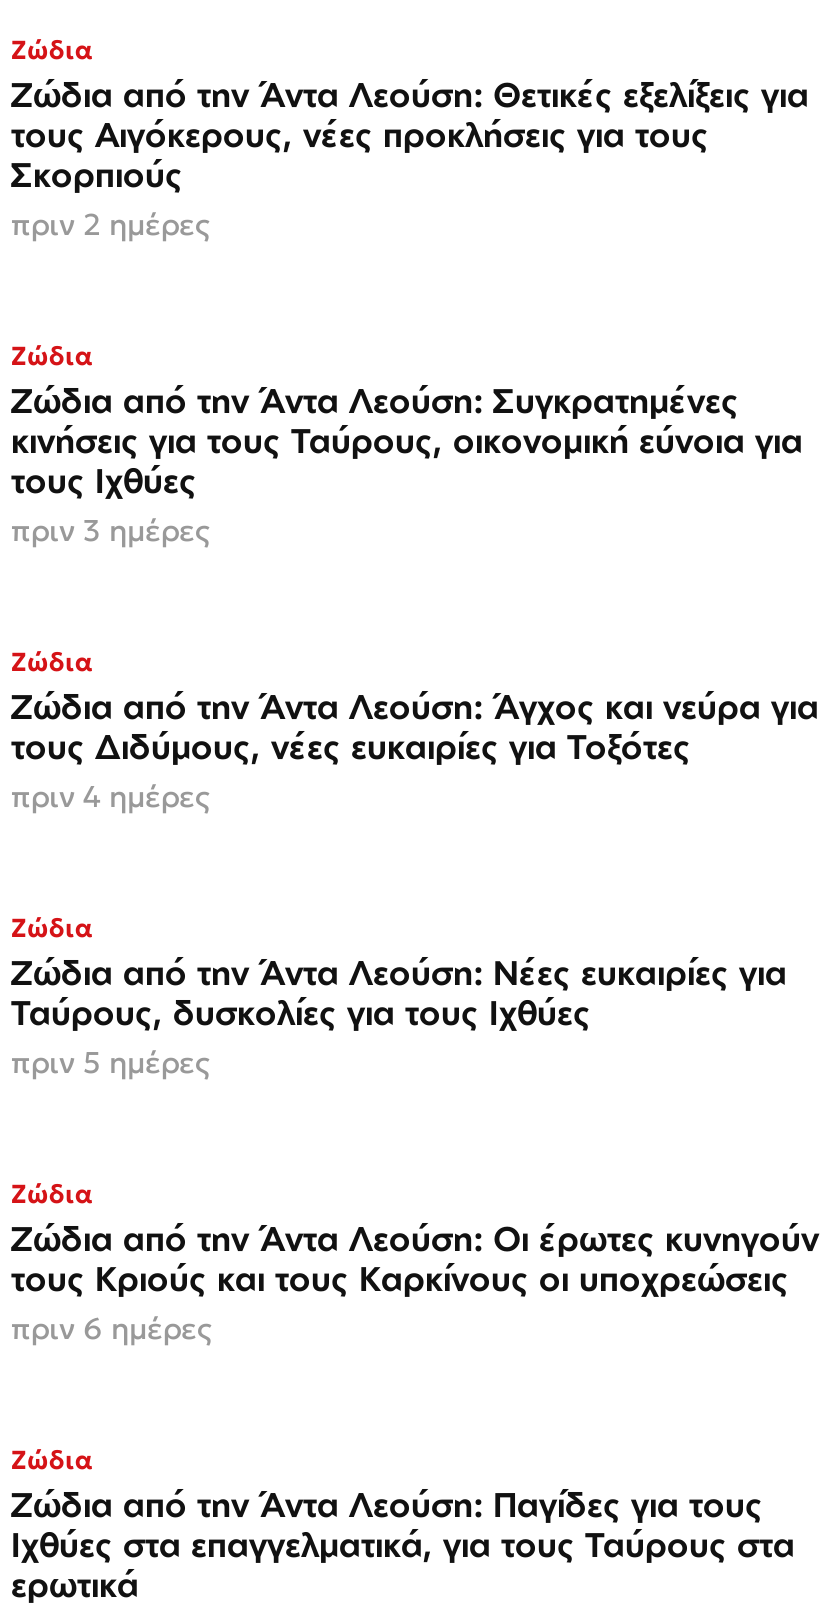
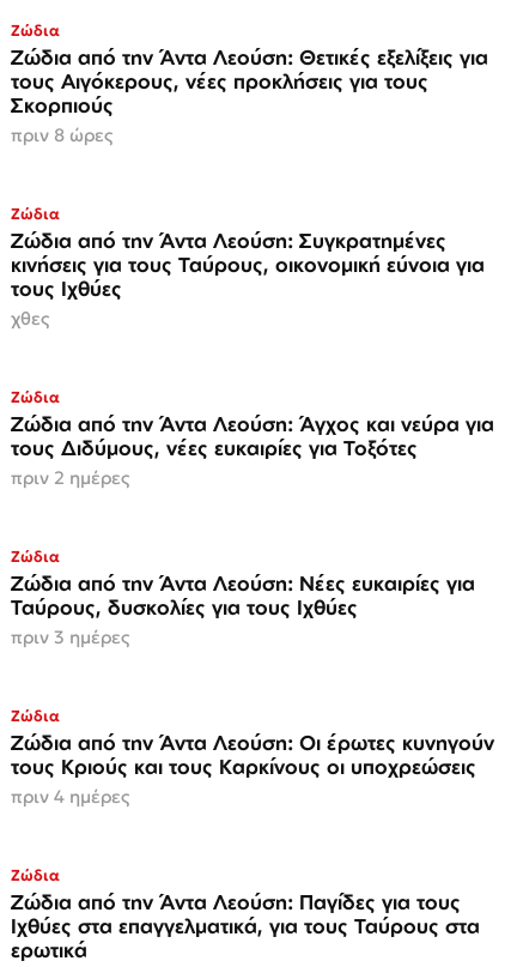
- πριν 2 ημέρες
+ πριν 8 ώρες

- πριν 3 ημέρες
+ χθες

- πριν 4 ημέρες
+ πριν 2 ημέρες

- πριν 5 ημέρες
+ πριν 3 ημέρες

- πριν 6 ημέρες
+ πριν 4 ημέρες
